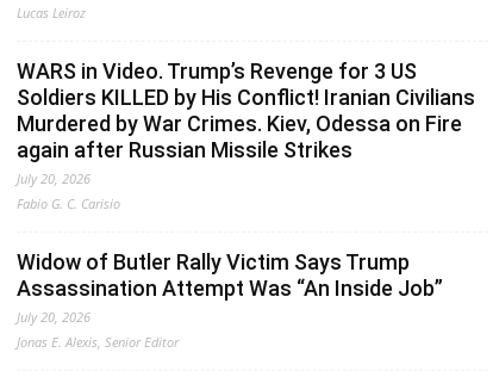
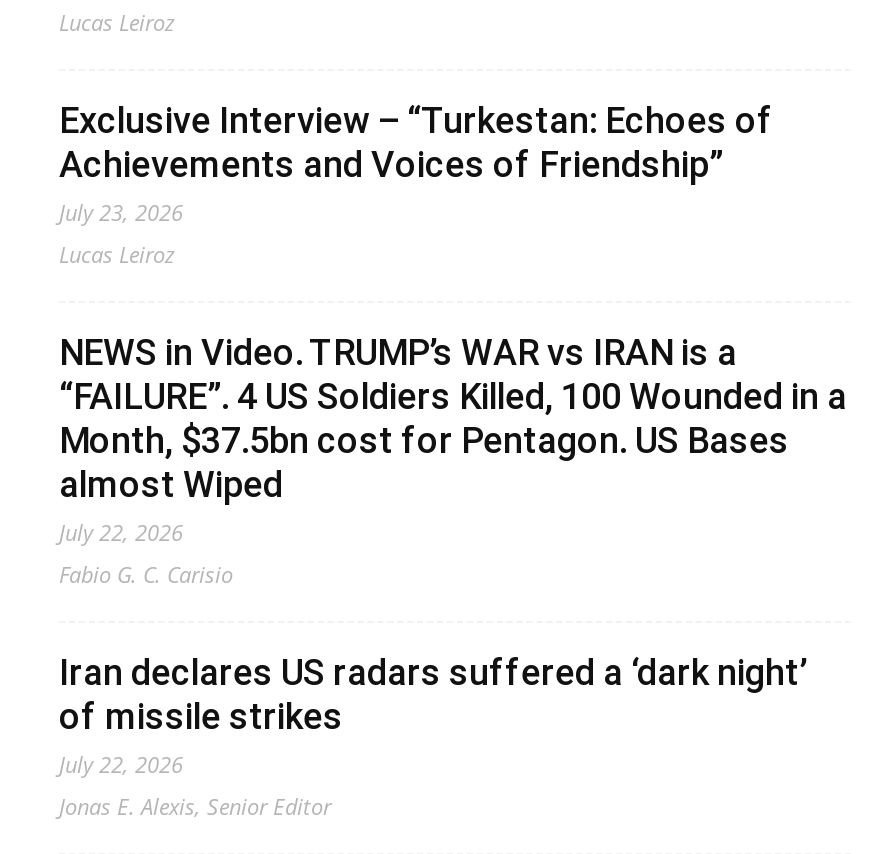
- WARS in Video. Trump’s Revenge for 3 US
- Soldiers KILLED by His Conflict! Iranian Civilians
- Murdered by War Crimes. Kiev, Odessa on Fire
- again after Russian Missile Strikes
- July 20, 2026
+ Exclusive Interview – “Turkestan: Echoes of
+ Achievements and Voices of Friendship”
+ July 23, 2026
+ Lucas Leiroz
+ NEWS in Video. TRUMP’s WAR vs IRAN is a
+ “FAILURE”. 4 US Soldiers Killed, 100 Wounded in a
+ Month, $37.5bn cost for Pentagon. US Bases
+ almost Wiped
+ July 22, 2026

- Widow of Butler Rally Victim Says Trump
- Assassination Attempt Was “An Inside Job”
- July 20, 2026
+ Iran declares US radars suffered a ‘dark night’
+ of missile strikes
+ July 22, 2026
